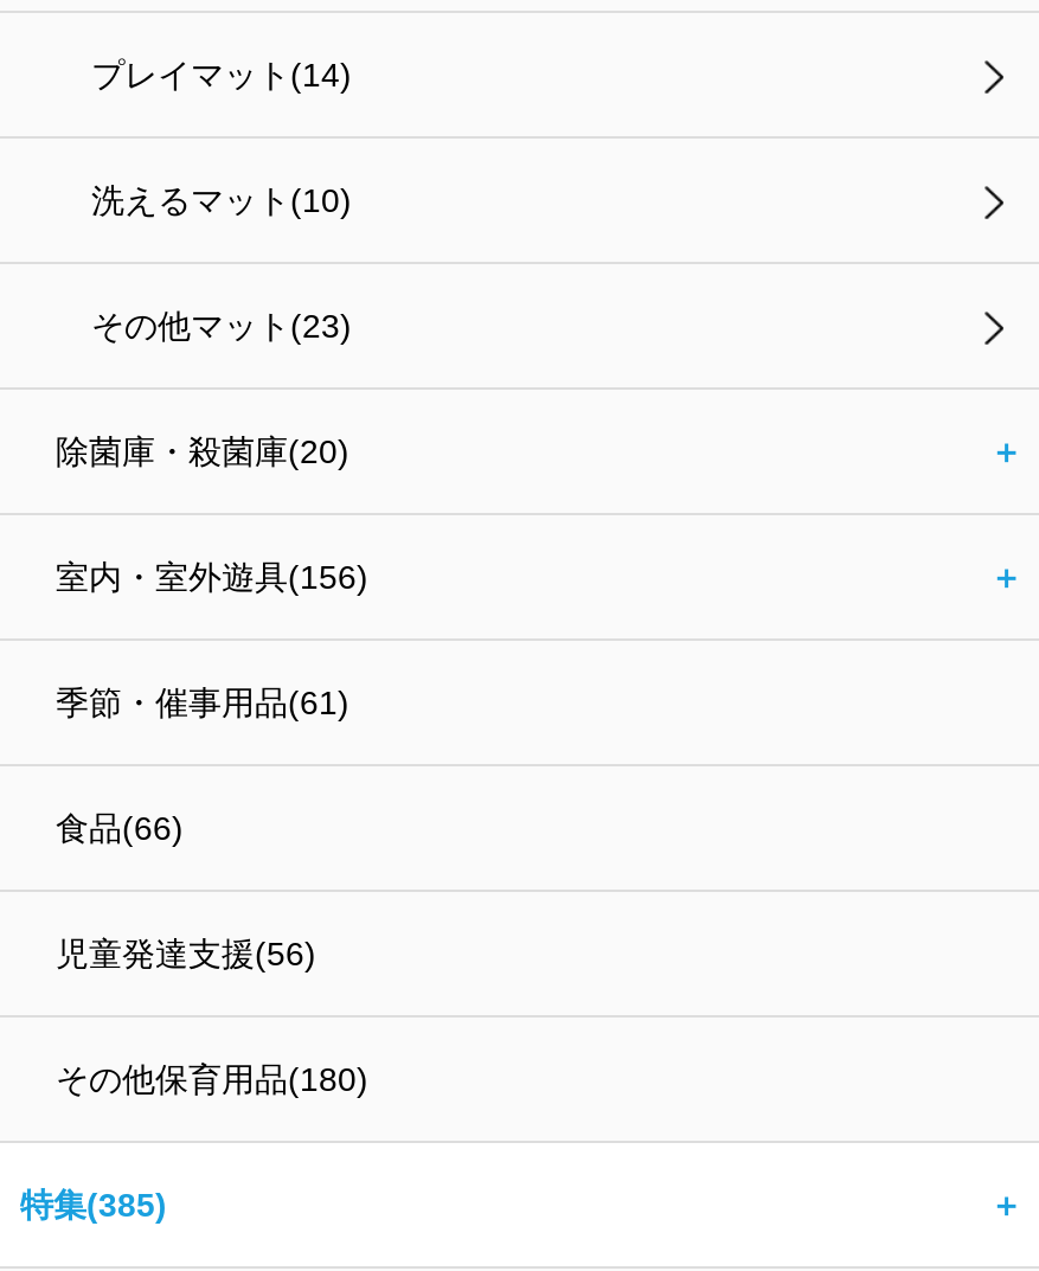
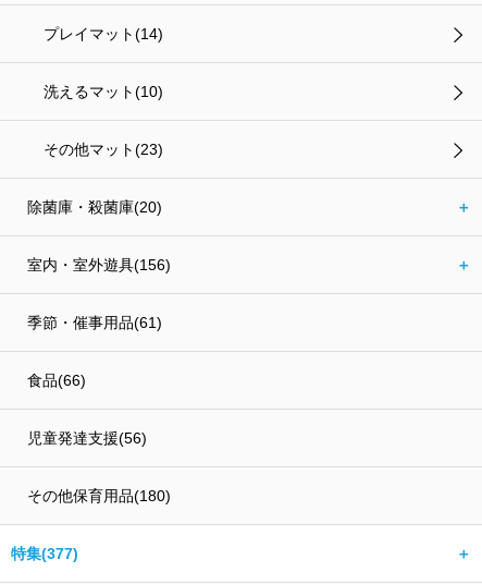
- 特集(385)
+ 特集(377)
